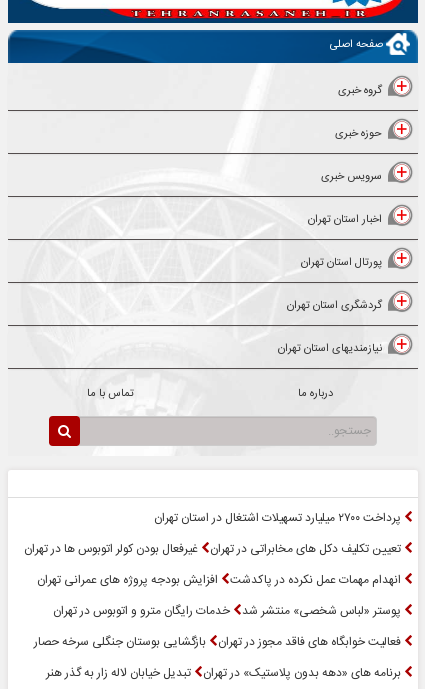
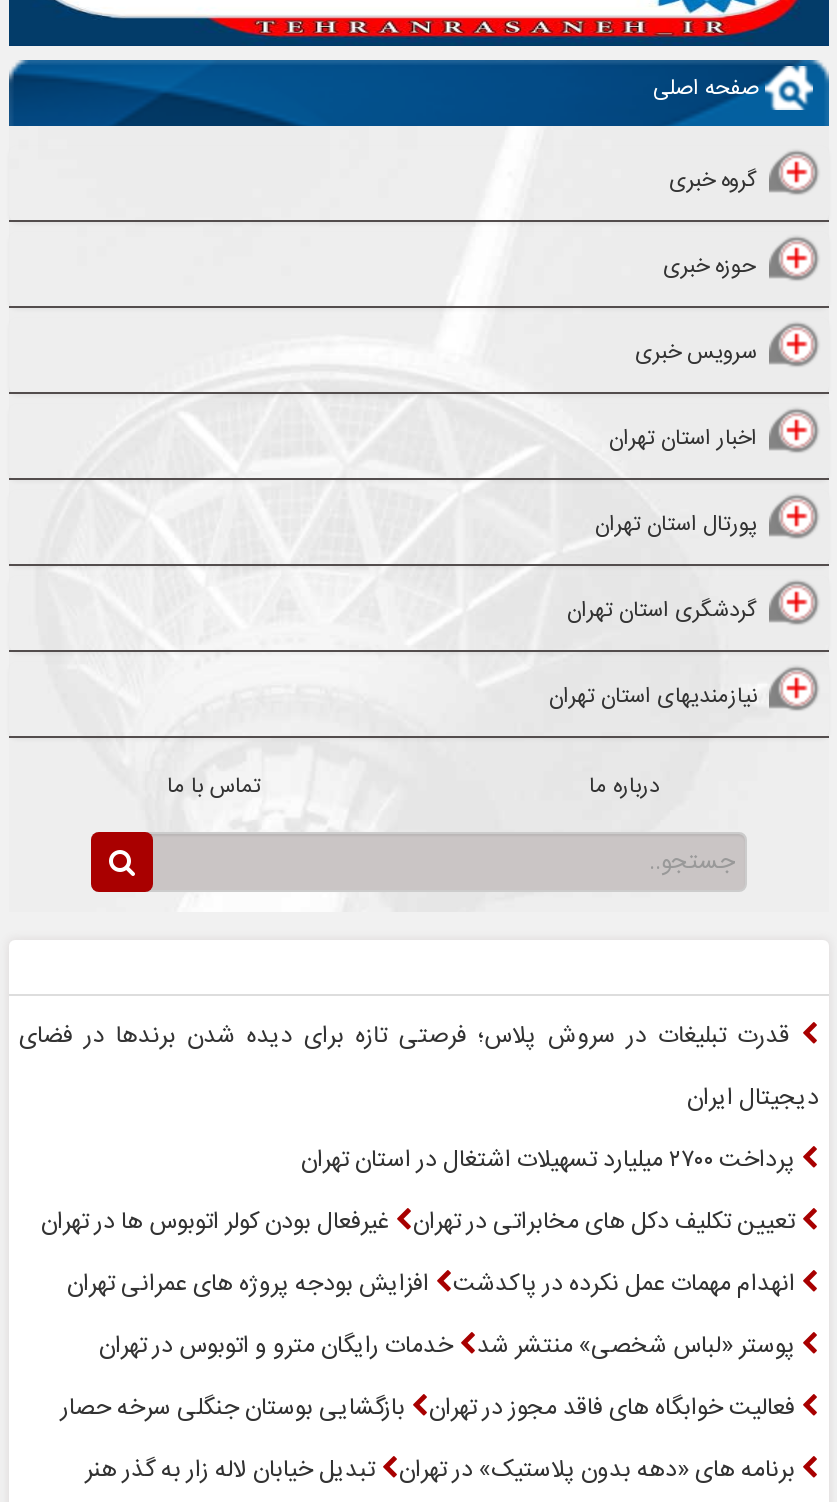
+ قدرت تبلیغات در سروش پلاس؛ فرصتی تازه برای دیده شدن برندها در فضای
+ دیجیتال ایران
